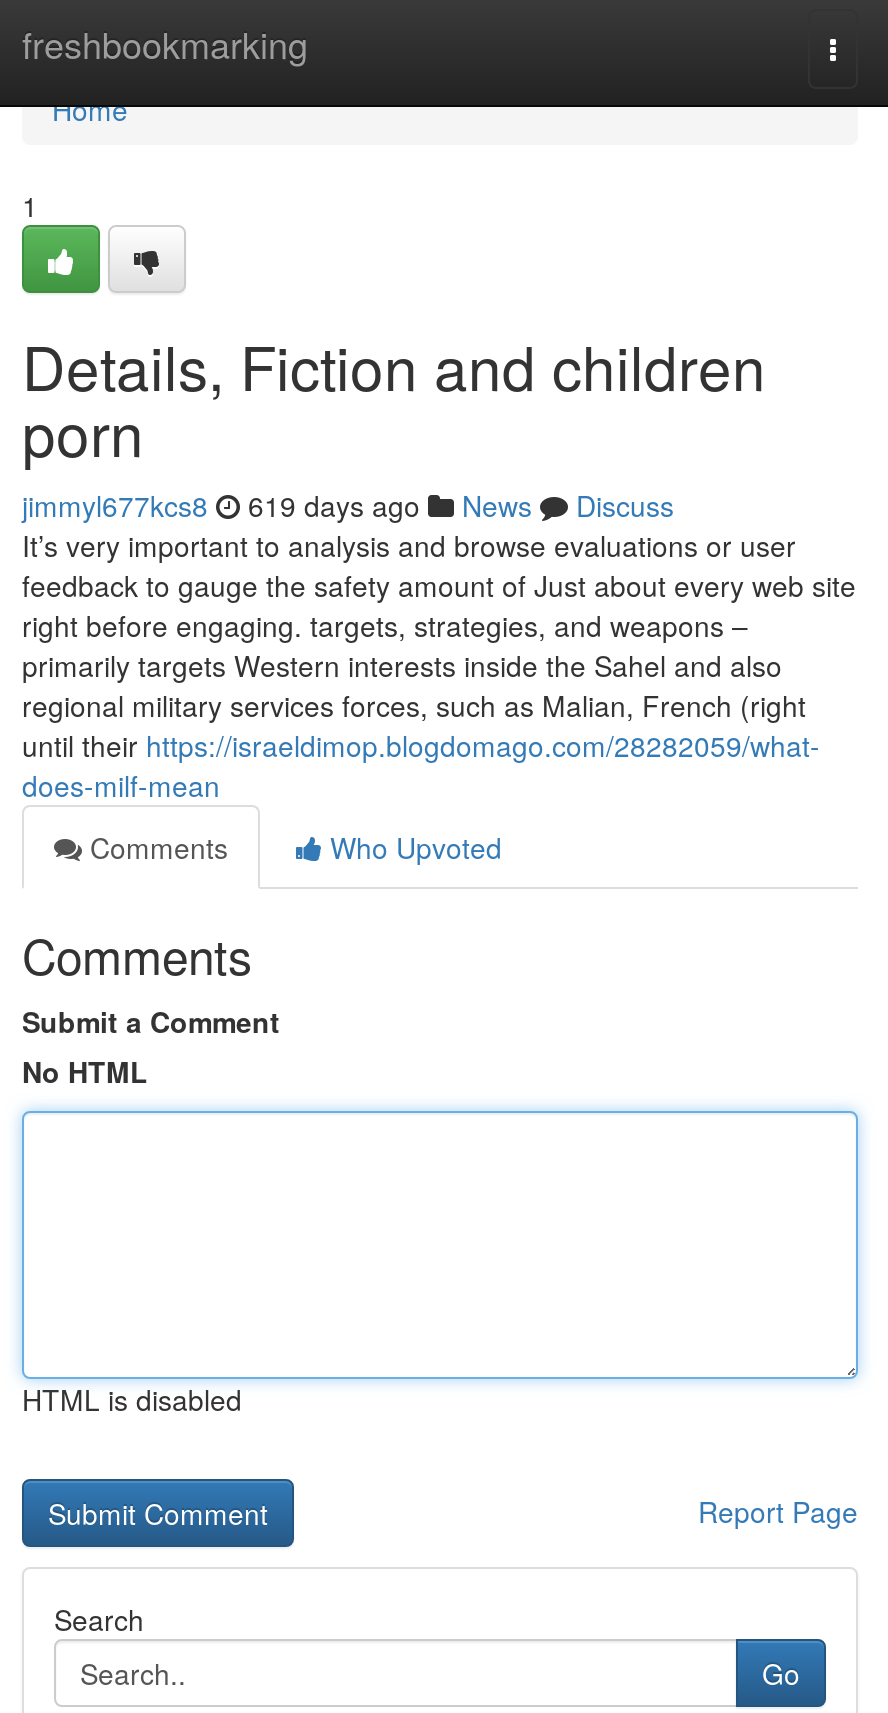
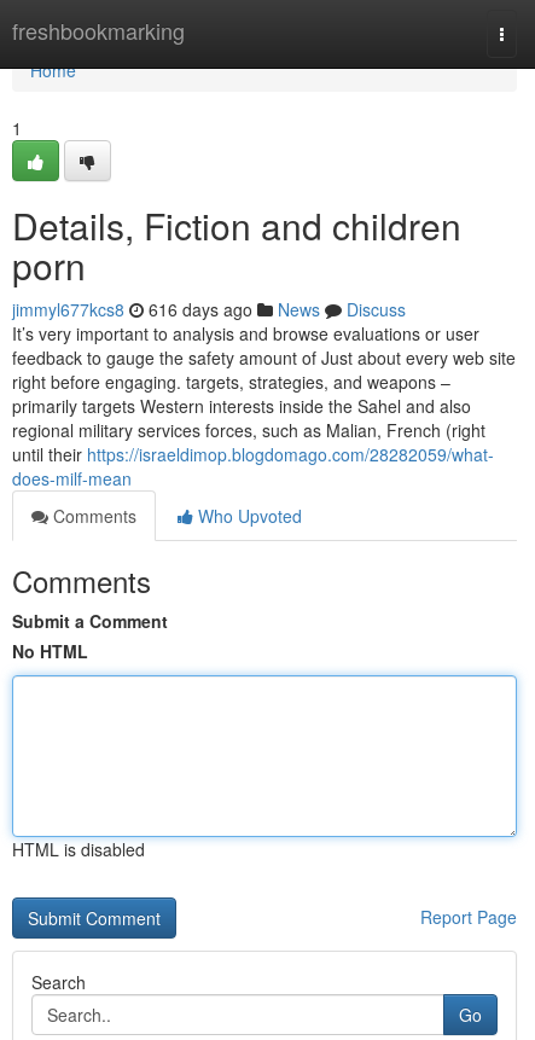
- jimmyl677kcs8 619 days ago News Discuss
+ jimmyl677kcs8 616 days ago News Discuss
